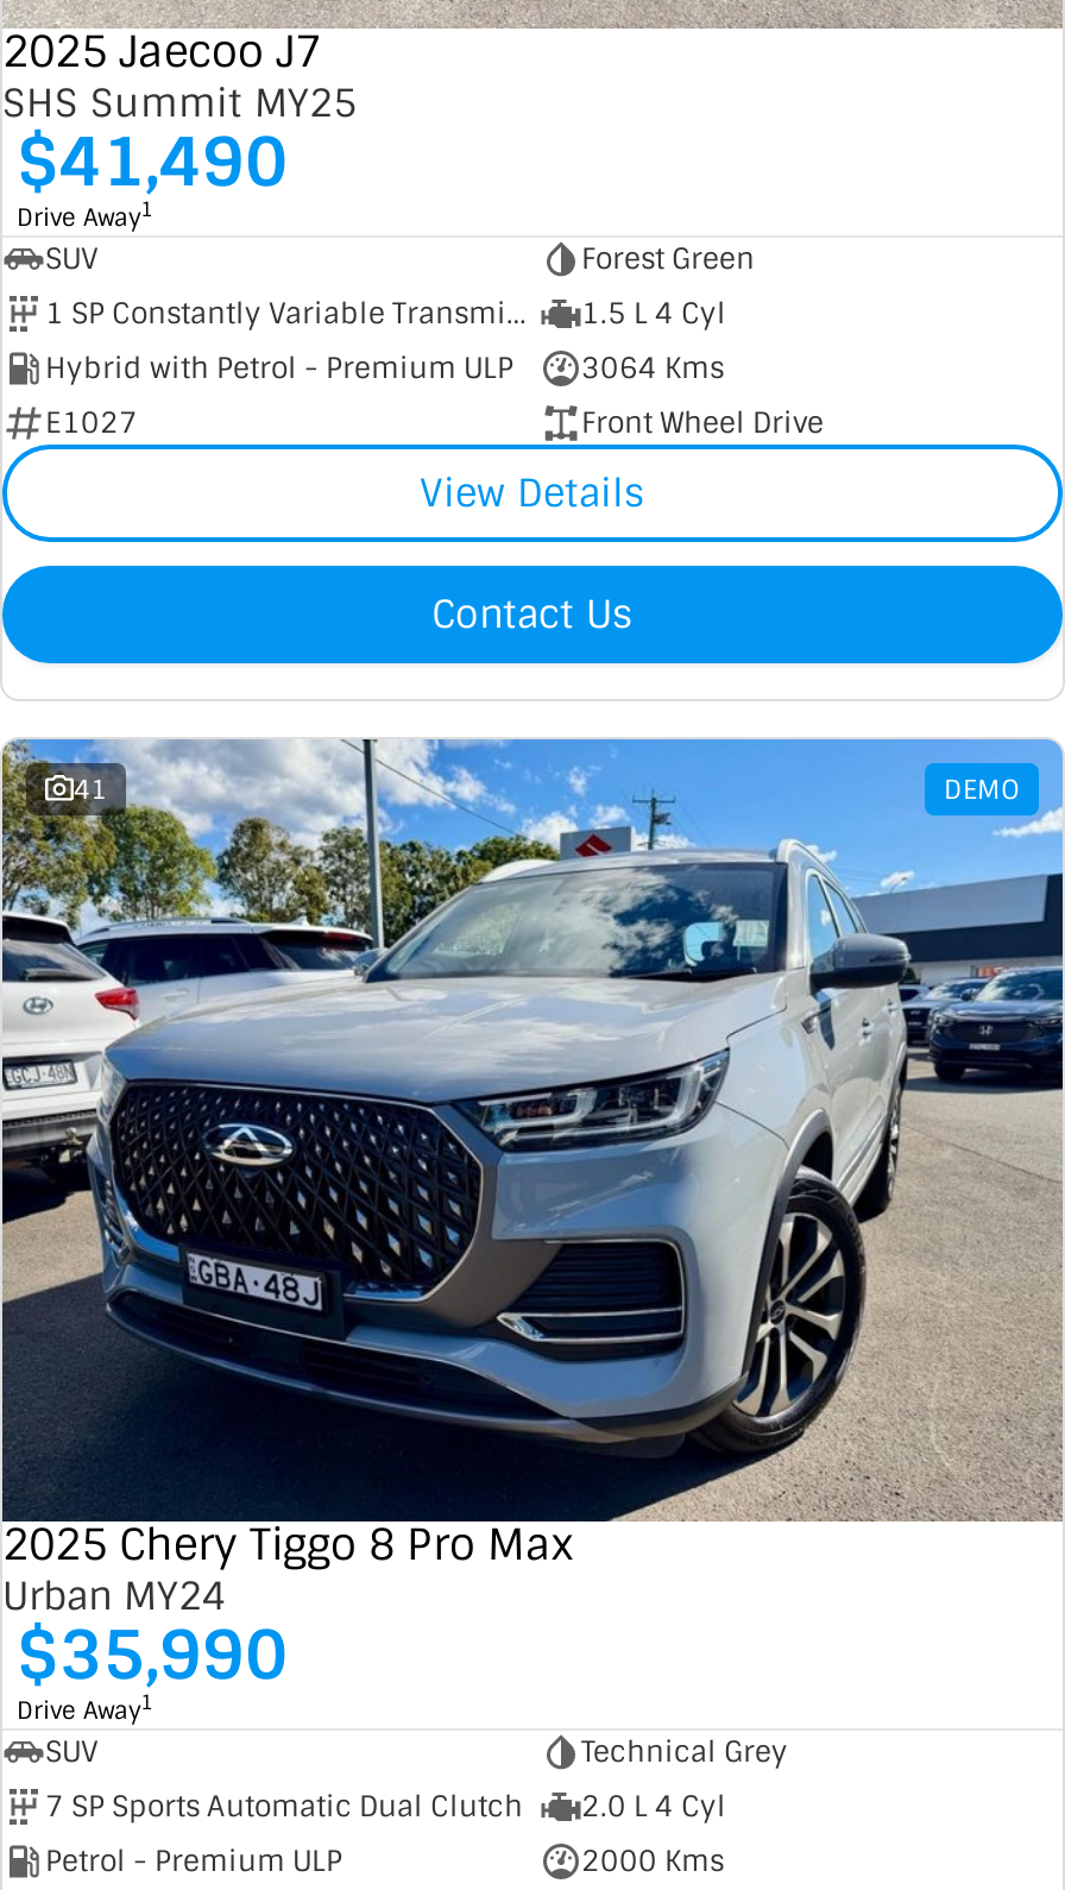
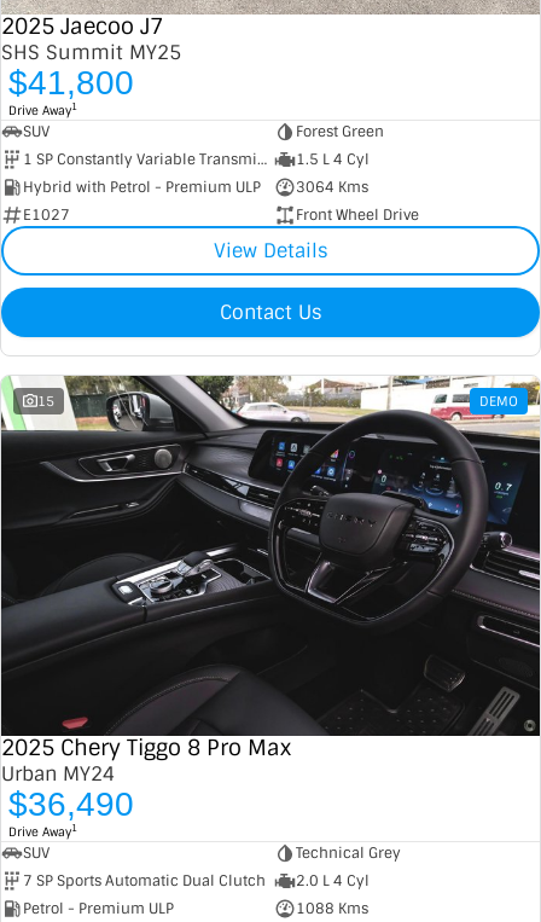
- $41,490
+ $41,800

- [image]
- 41
+ [image]
+ 15

- $35,990
+ $36,490

- 2000 Kms
+ 1088 Kms
